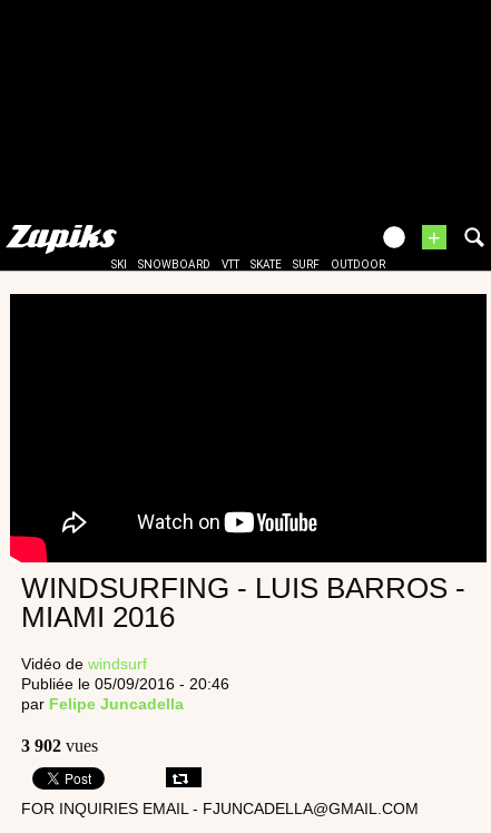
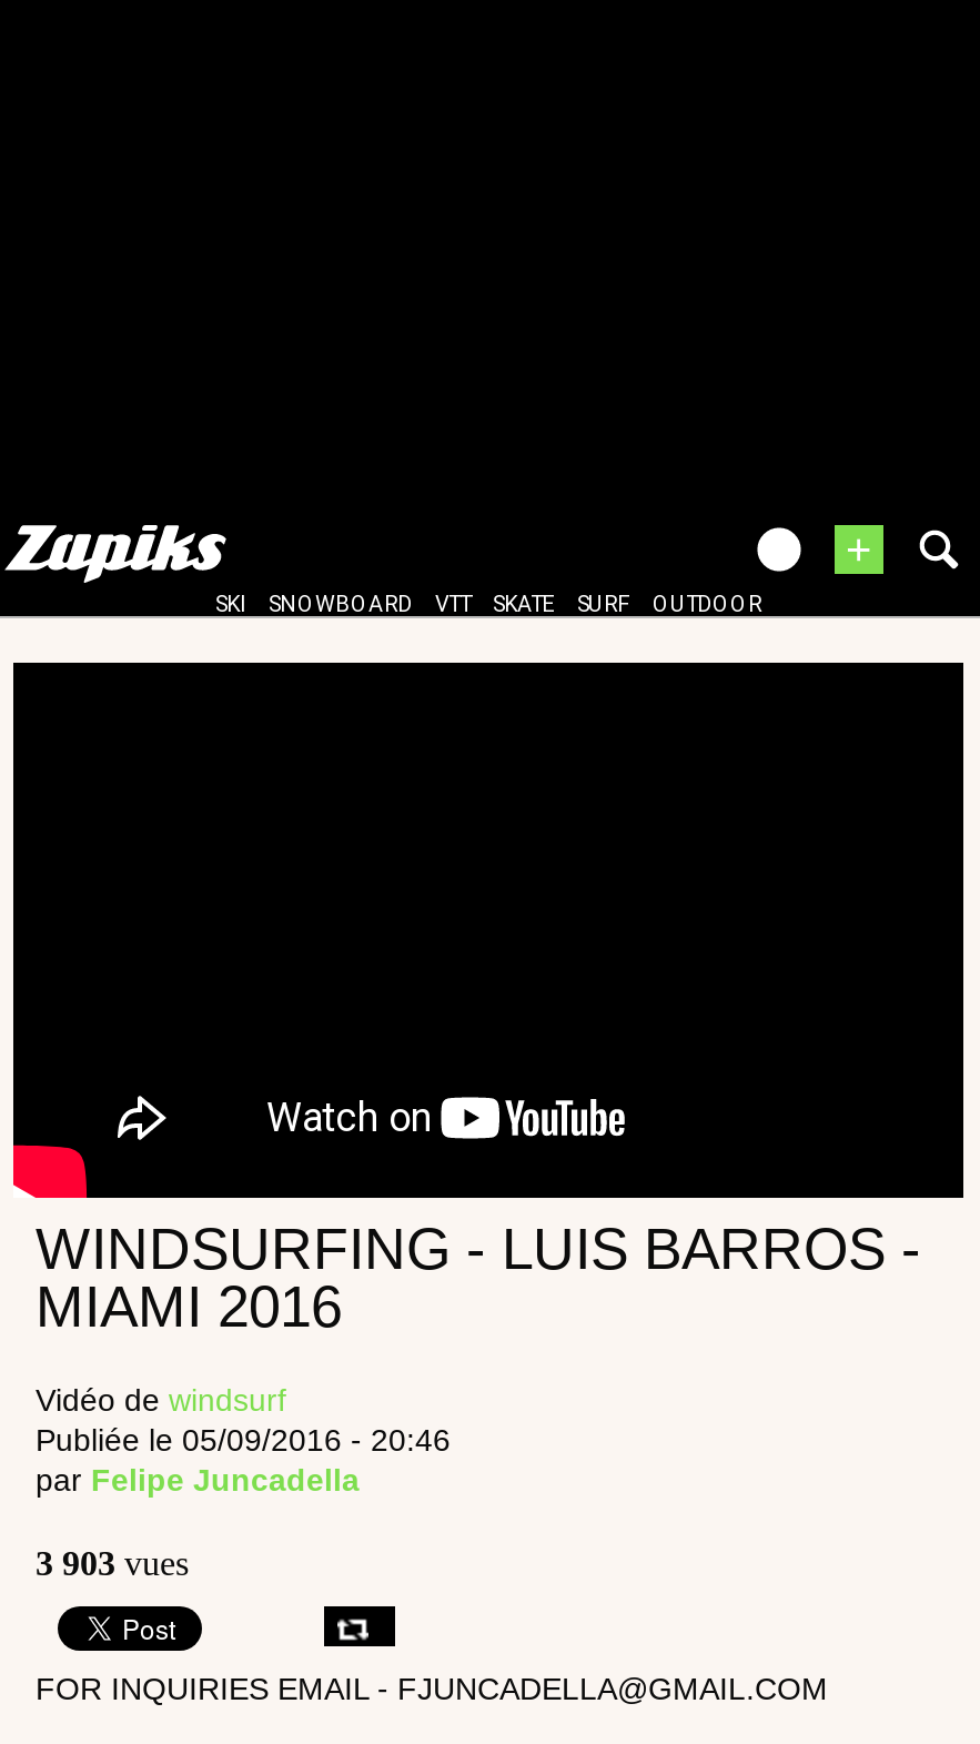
- 3 902 vues
+ 3 903 vues
